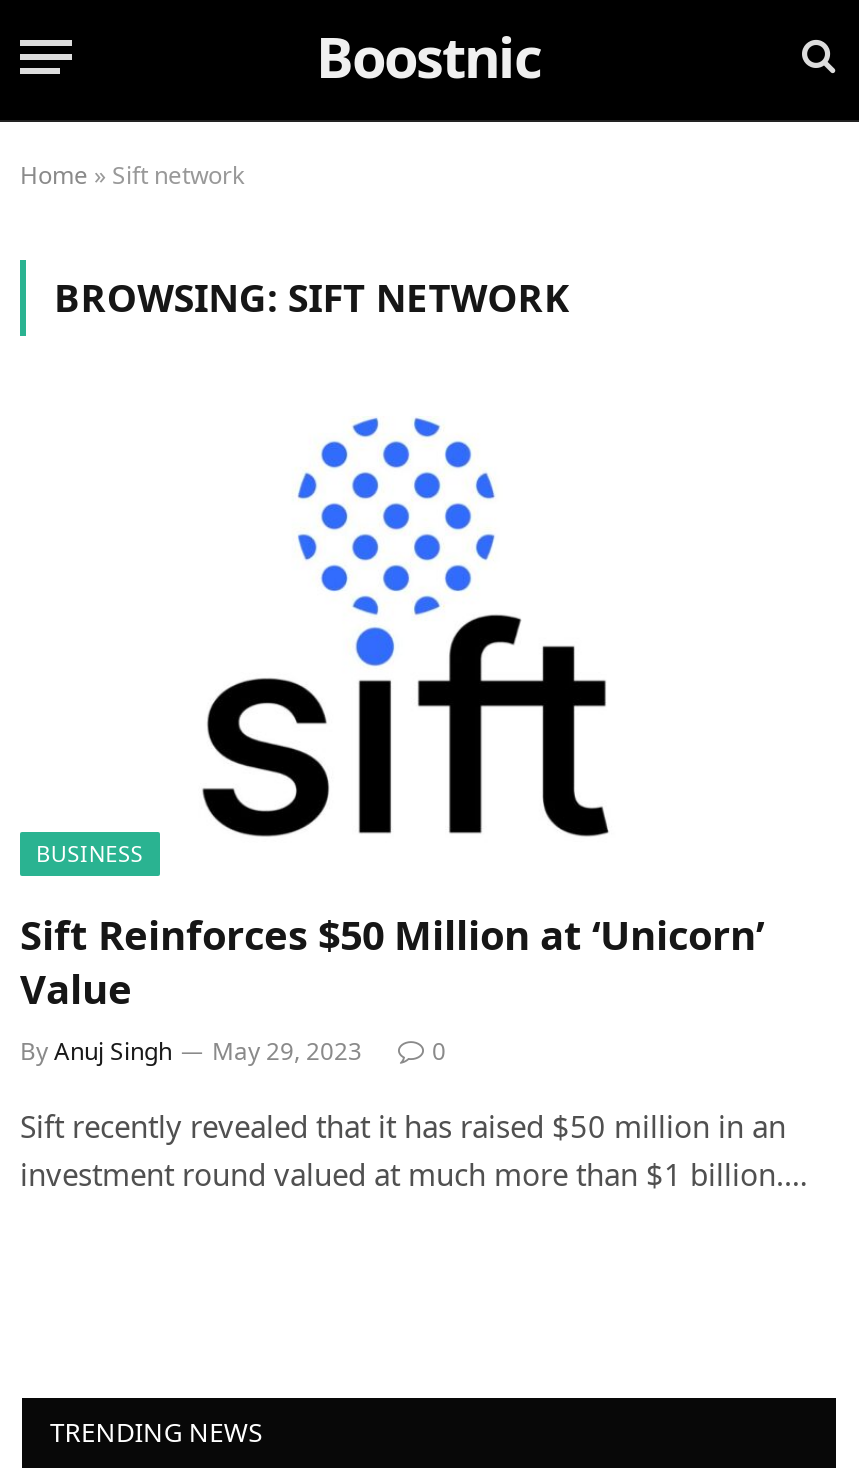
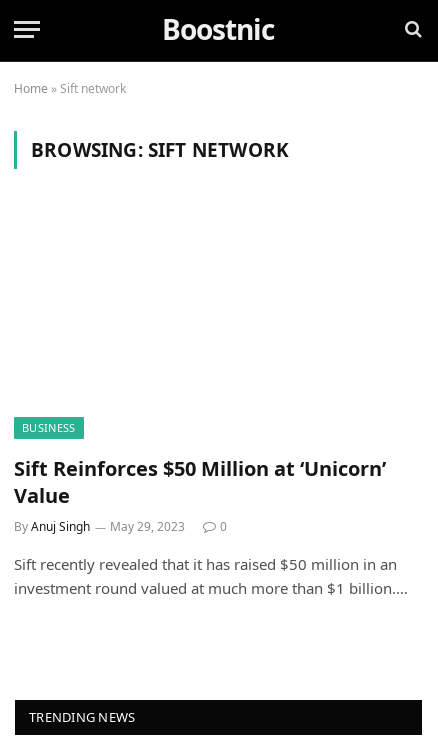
- [image]
